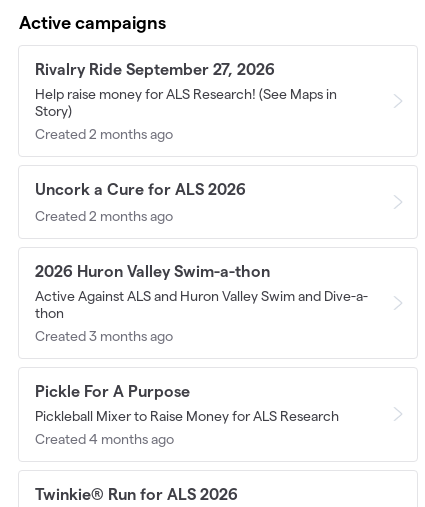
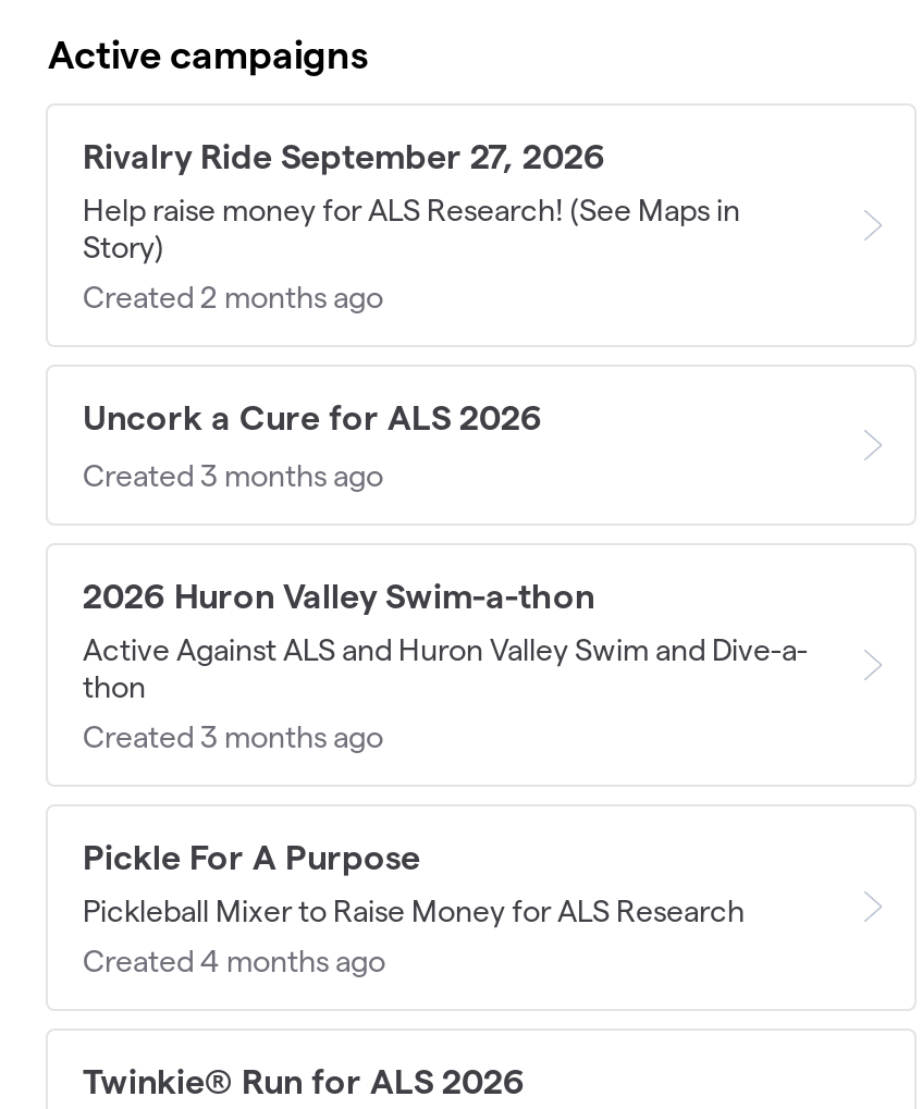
- Created 2 months ago
+ Created 3 months ago
